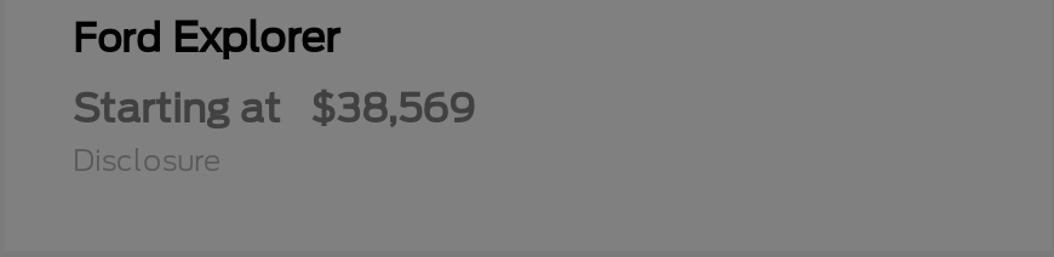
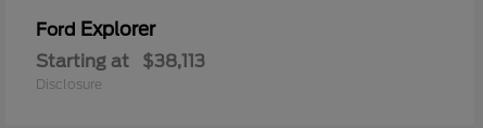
- Starting at $38,569
+ Starting at $38,113
